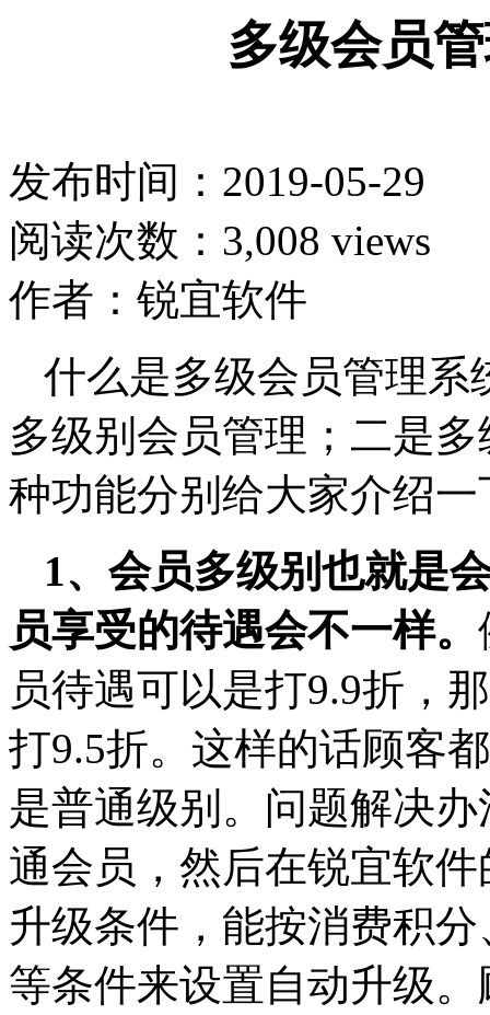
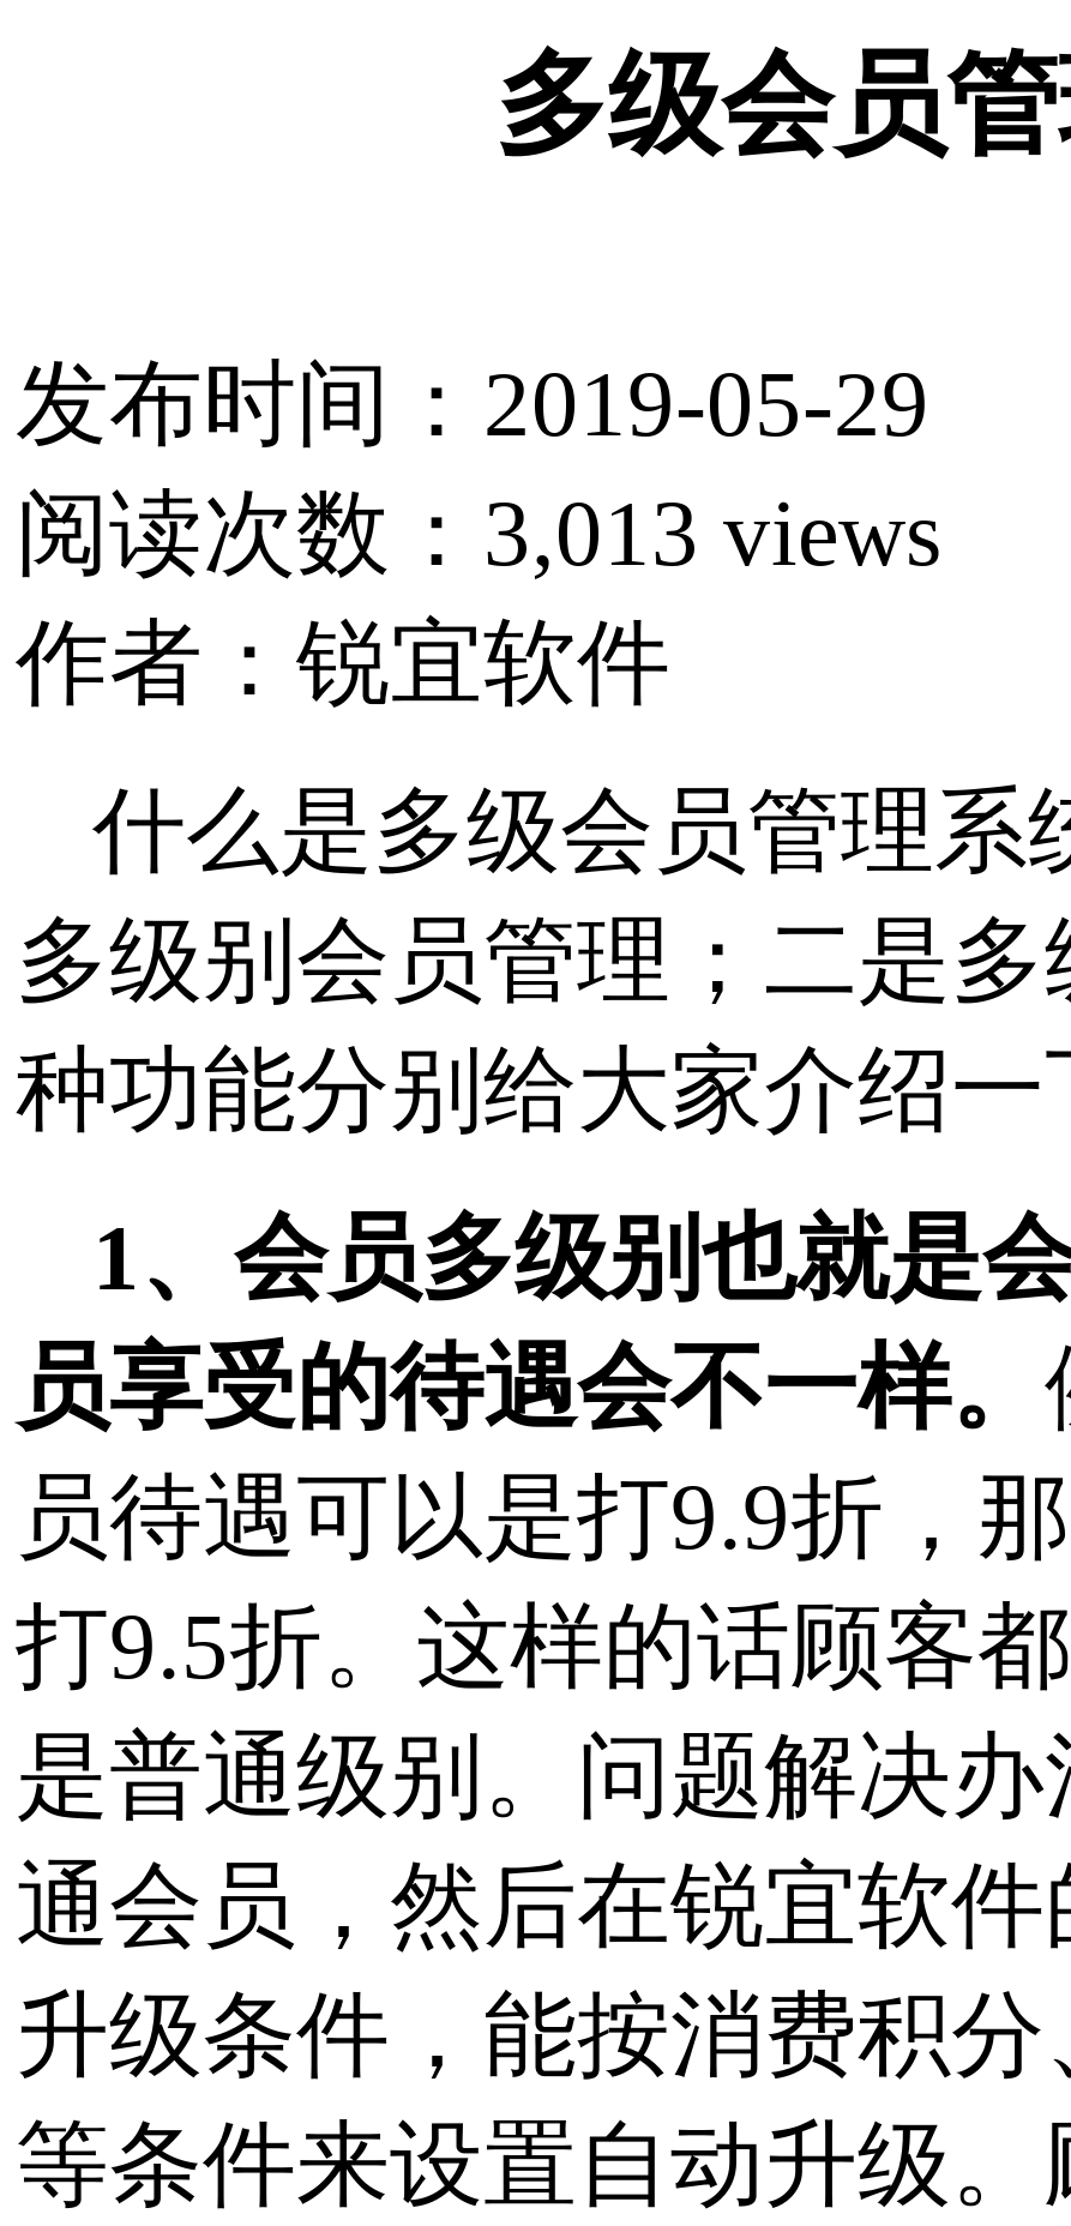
- 阅读次数：3,008 views
+ 阅读次数：3,013 views
